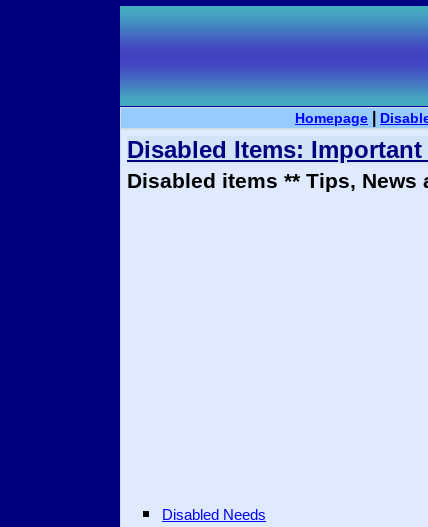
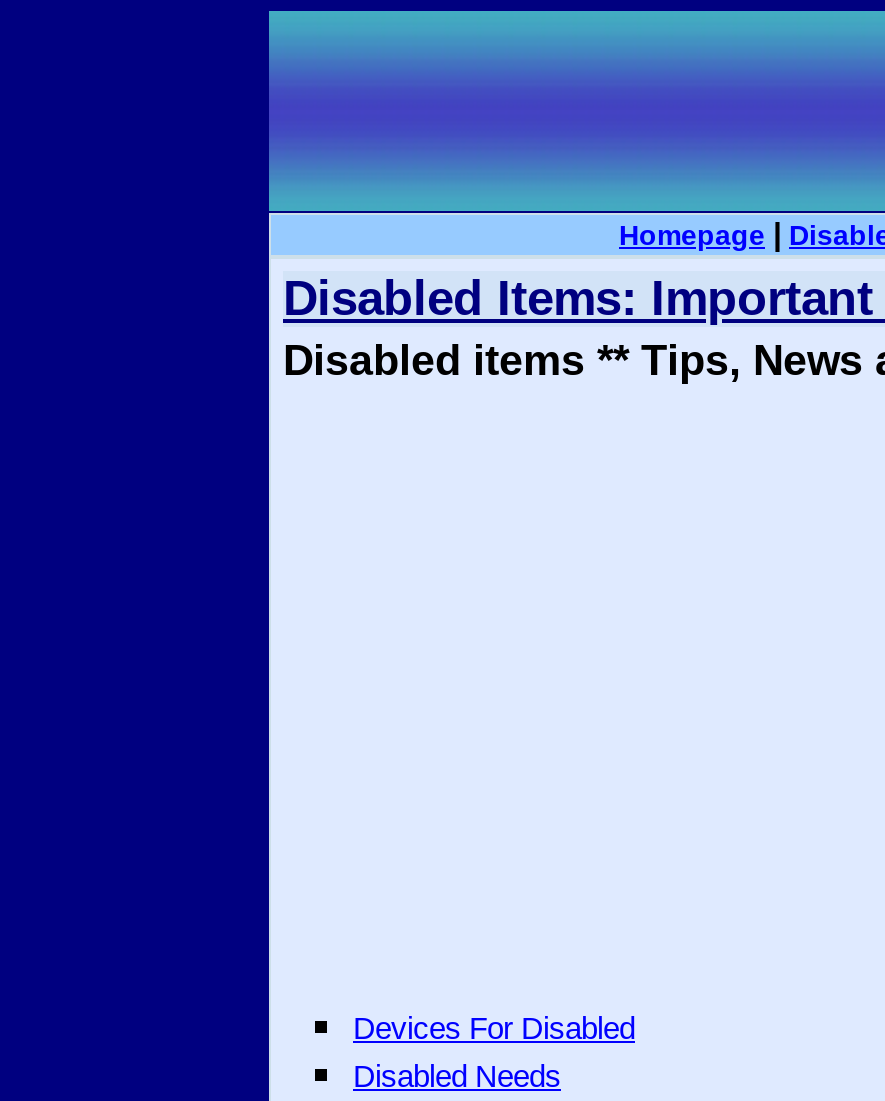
+ Devices For Disabled
